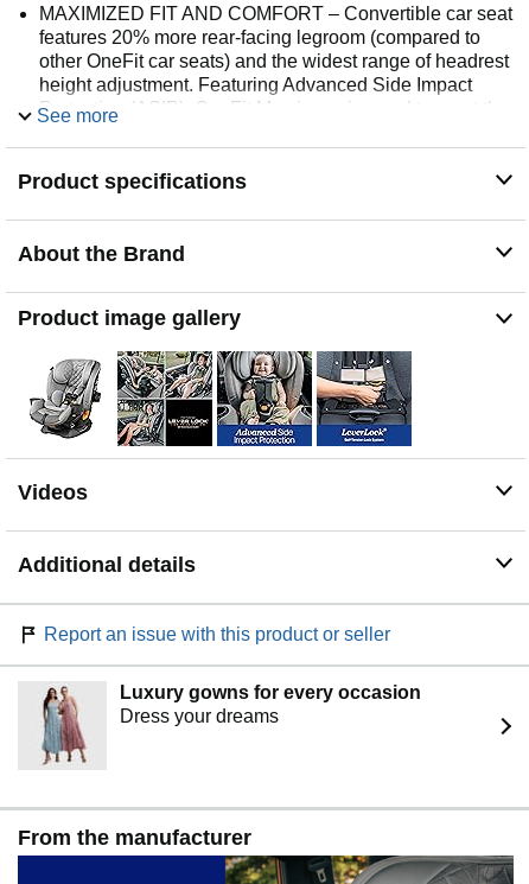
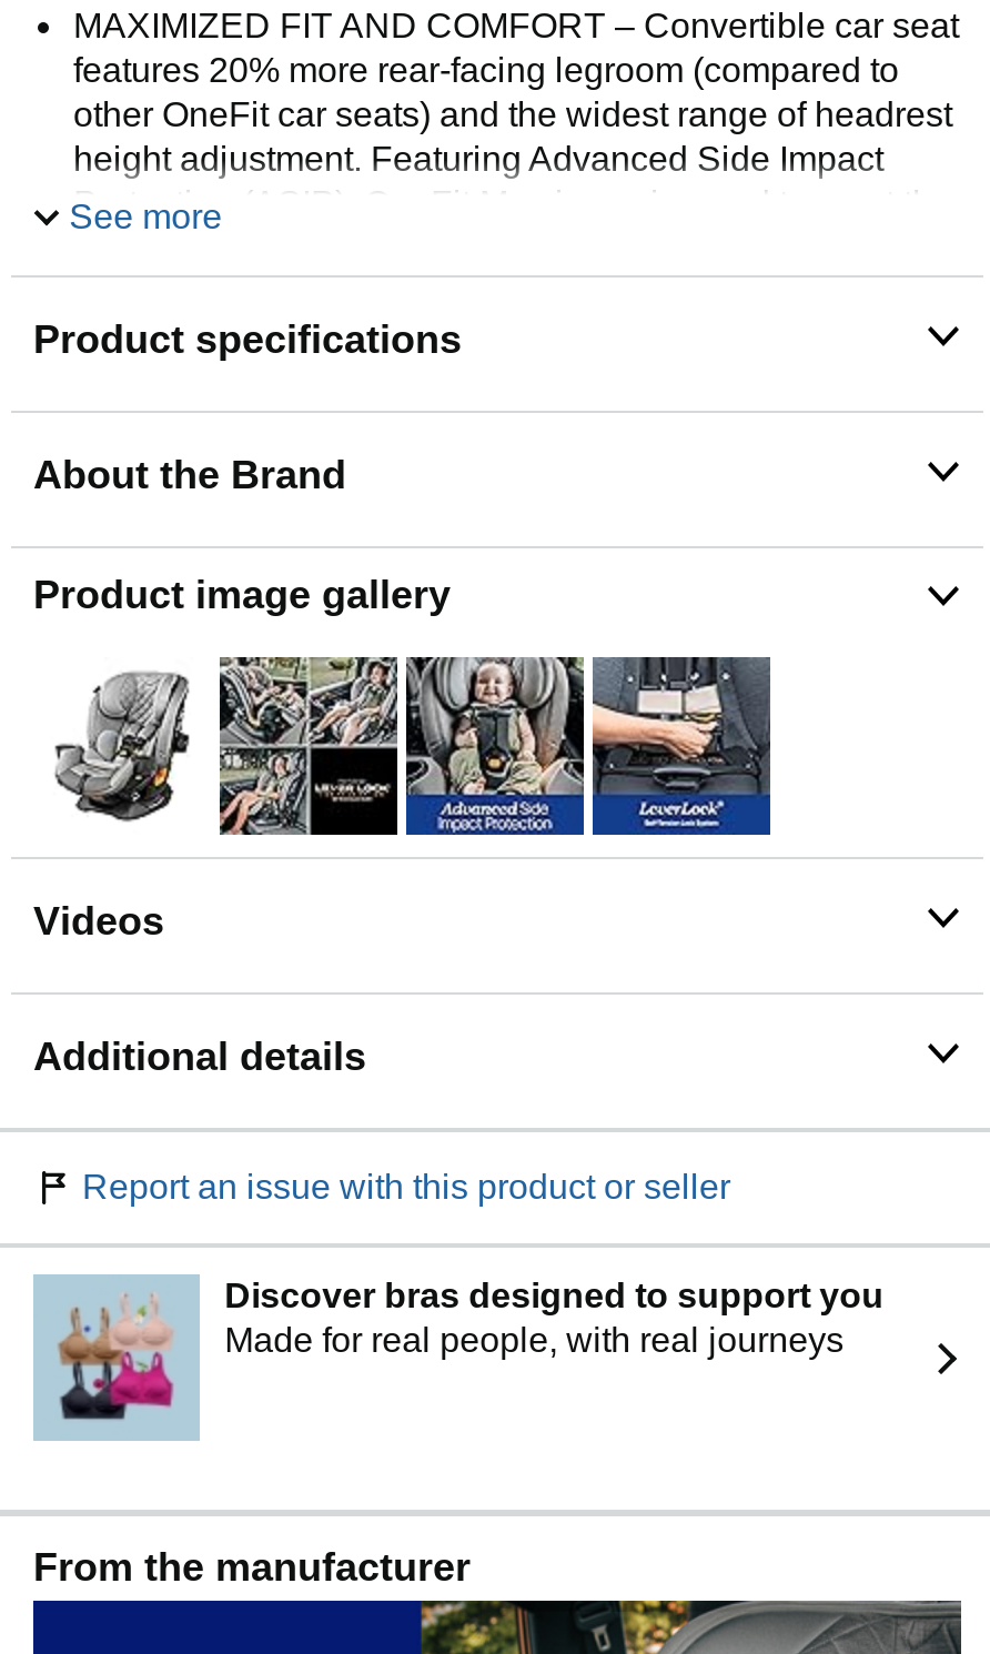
- [image]
- Luxury gowns for every occasion
- Dress your dreams
+ [image]
+ Discover bras designed to support you
+ Made for real people, with real journeys
